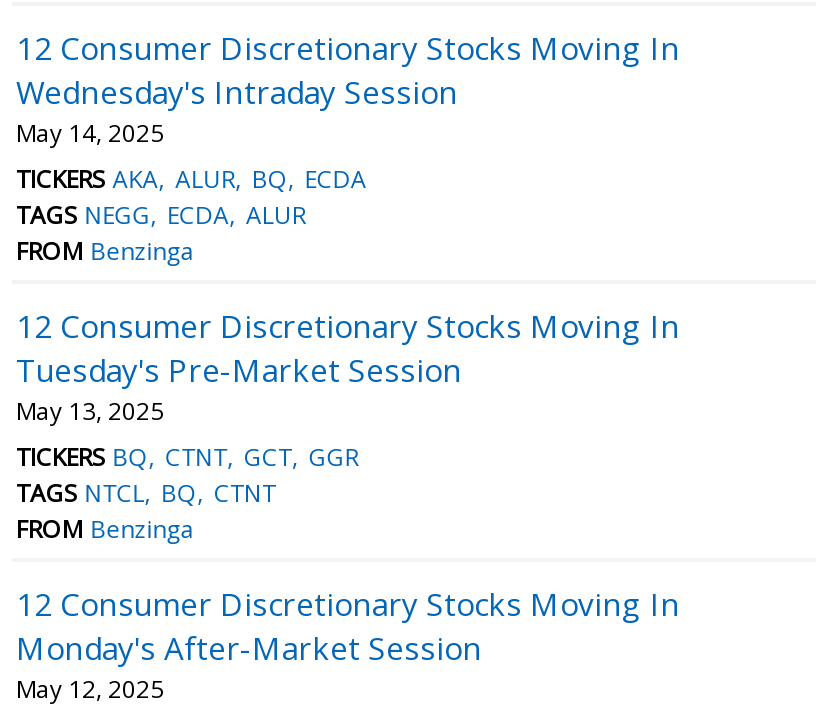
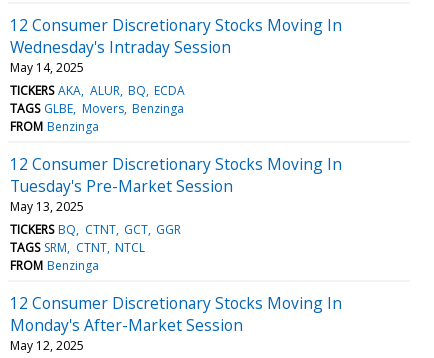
- TAGS NEGG ECDA ALUR
+ TAGS GLBE Movers Benzinga

- TAGS NTCL BQ CTNT
+ TAGS SRM CTNT NTCL
